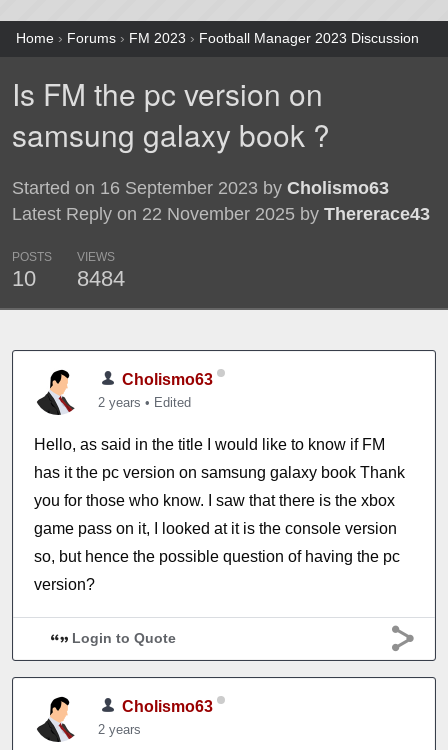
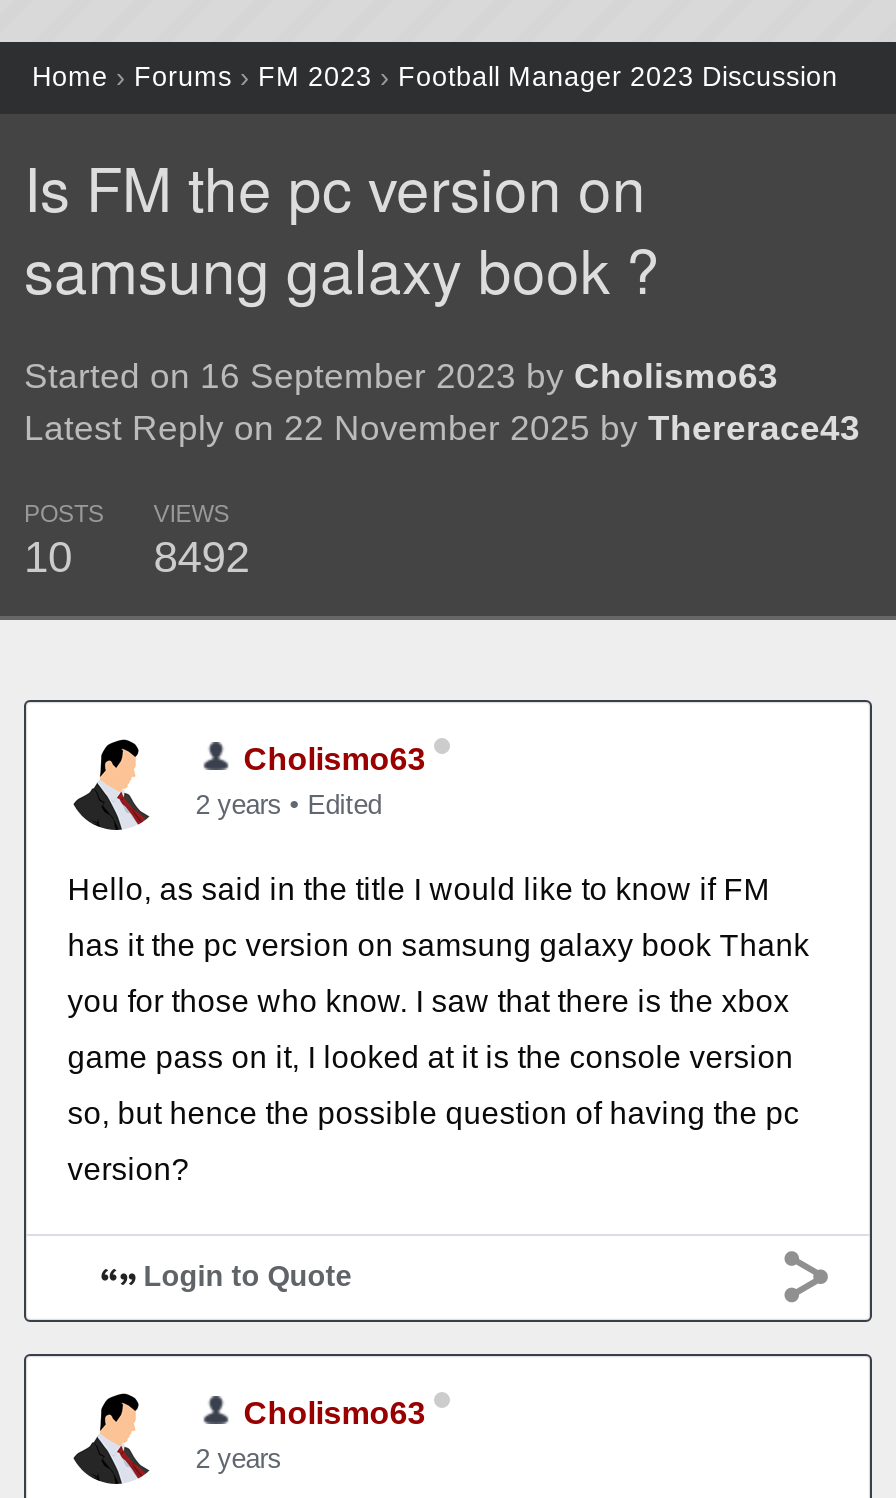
- 10 8484
+ 10 8492
